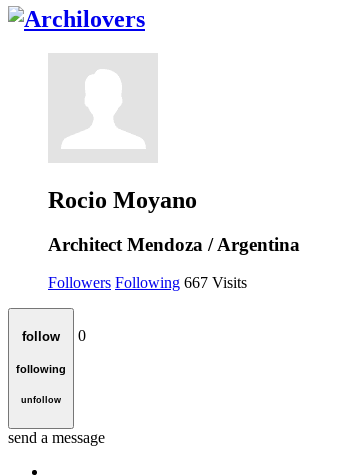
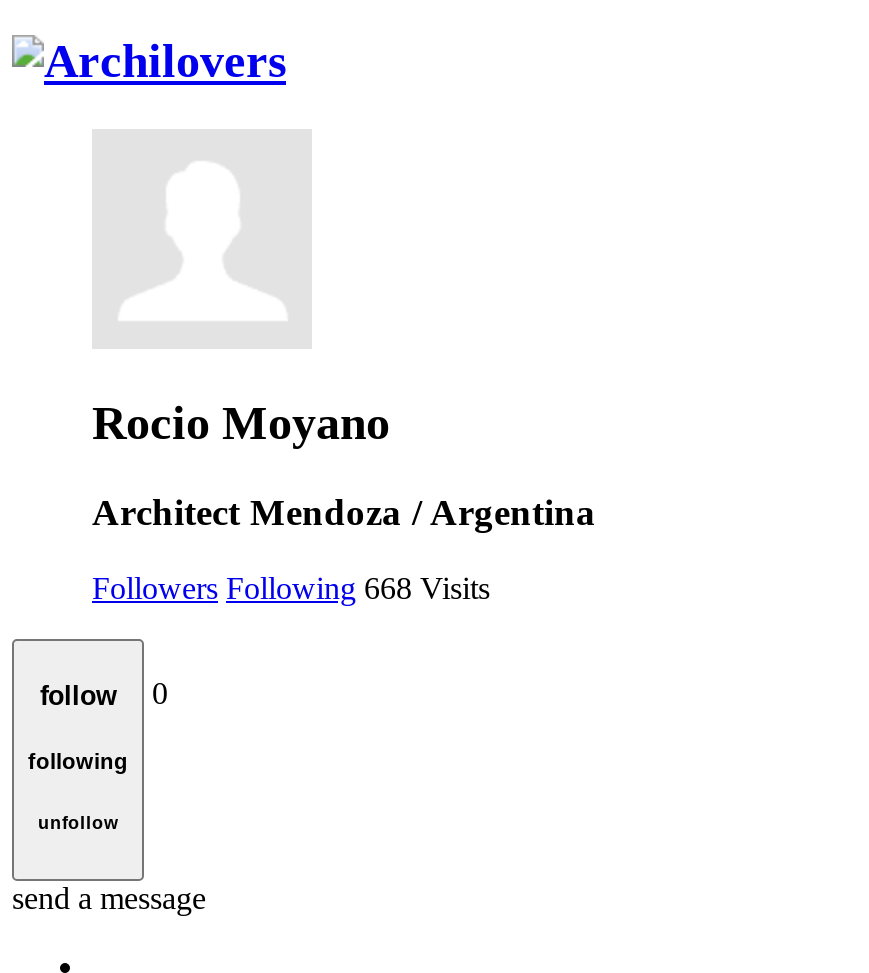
- Followers Following 667 Visits
+ Followers Following 668 Visits
